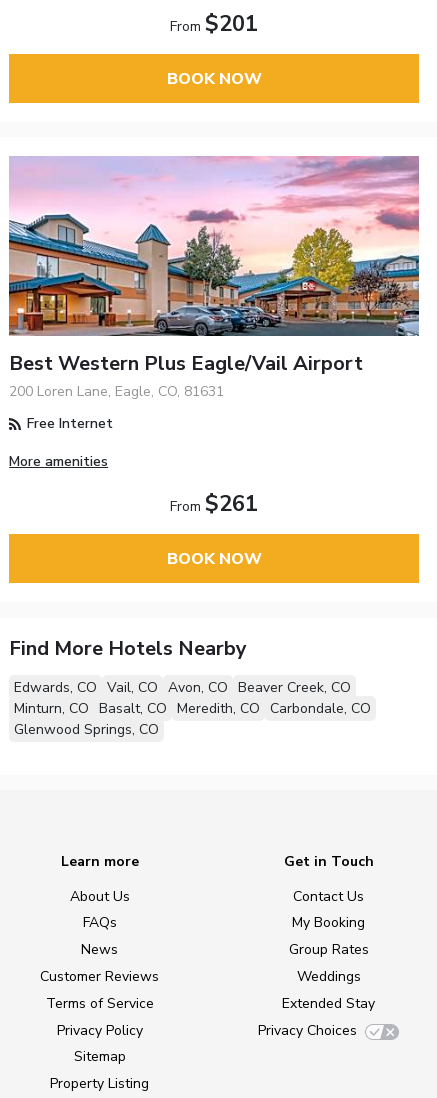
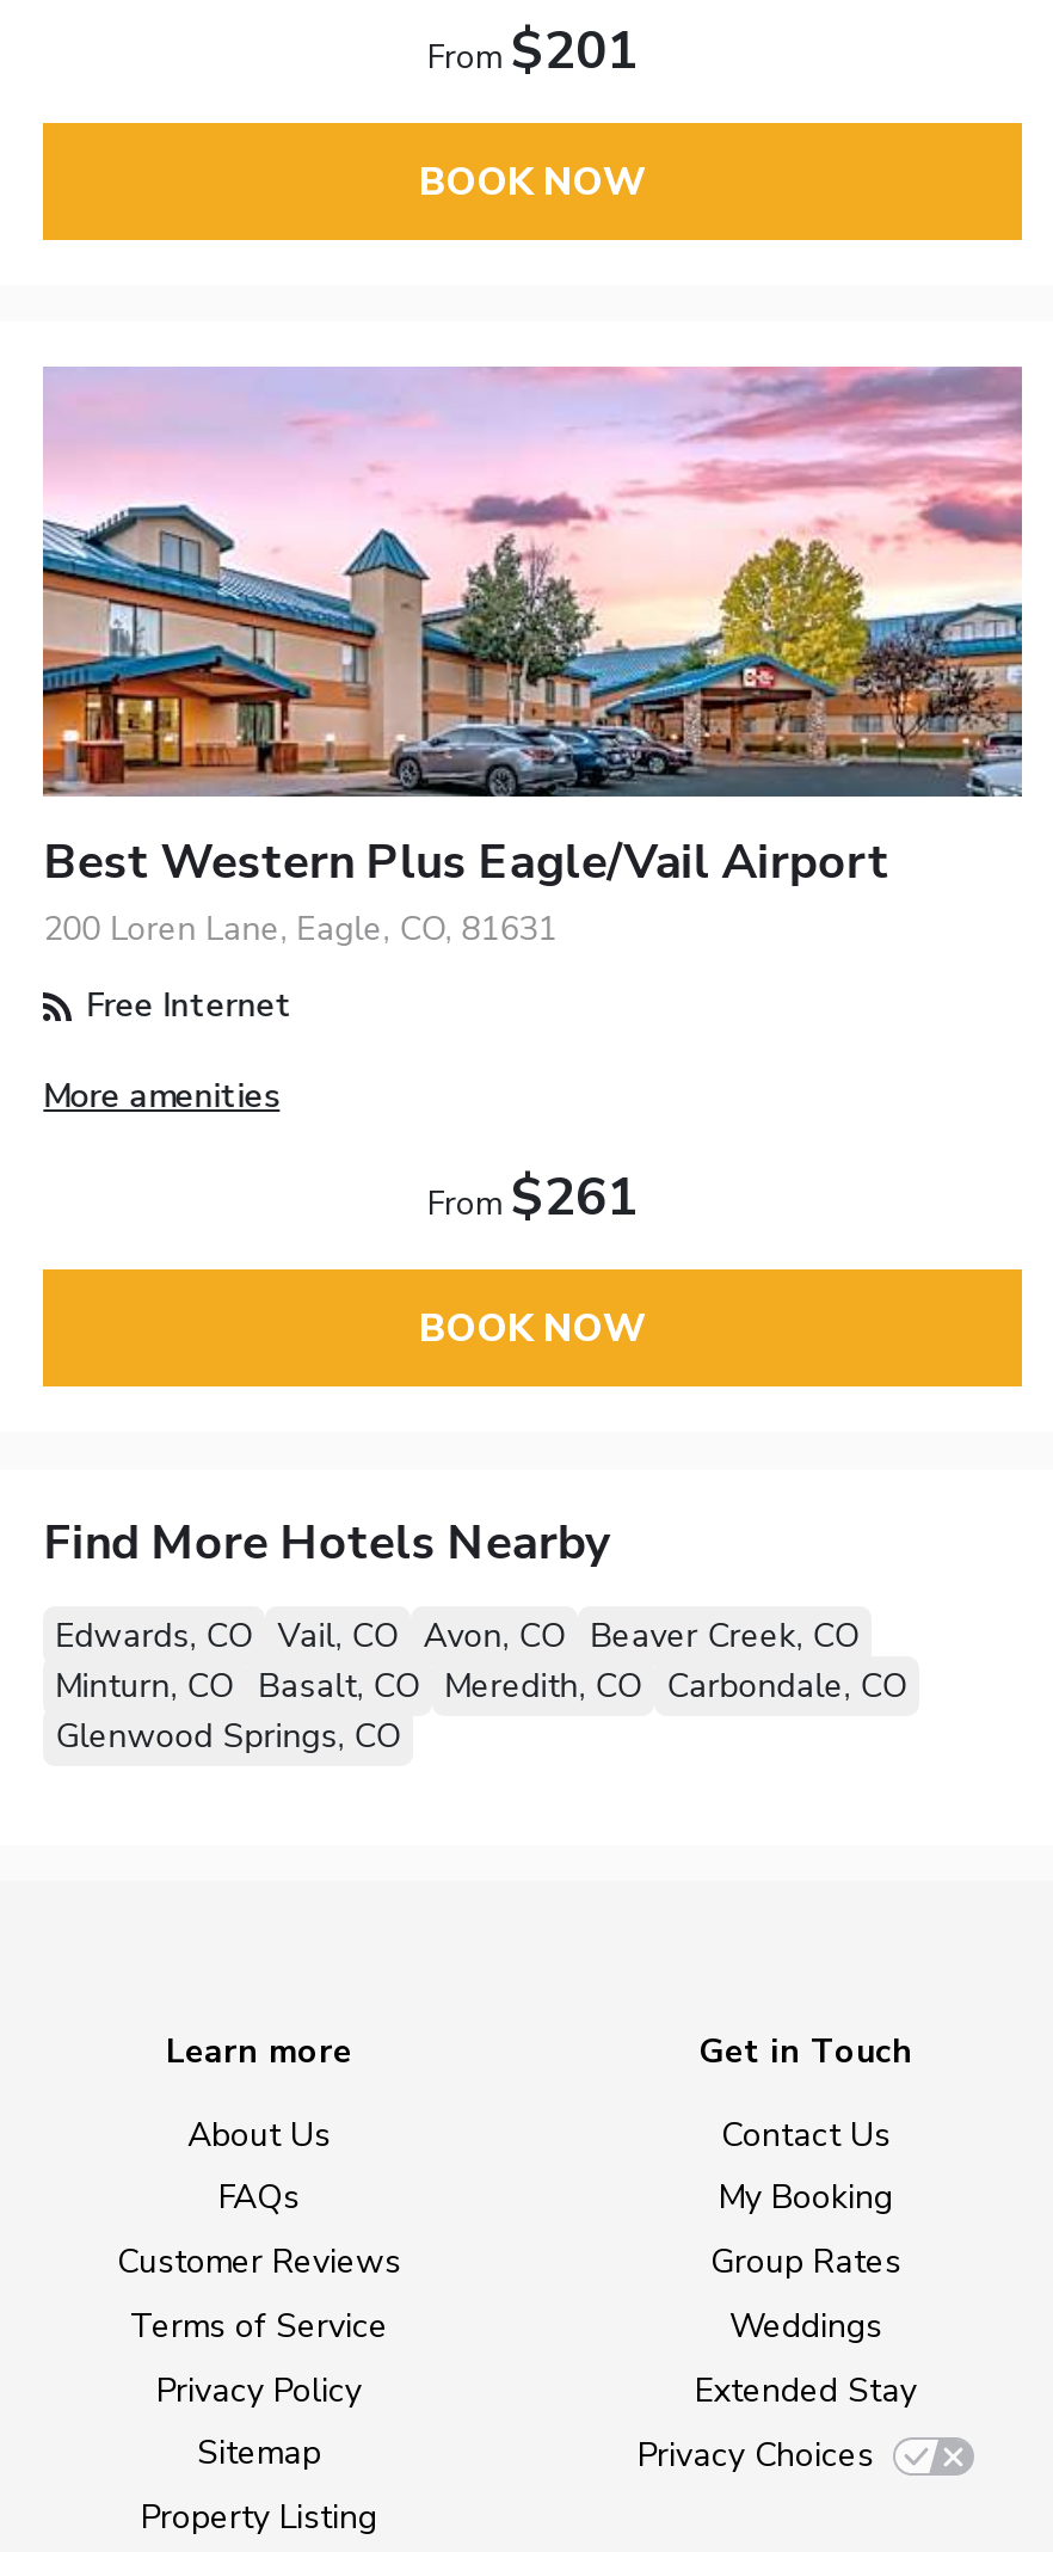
- News
